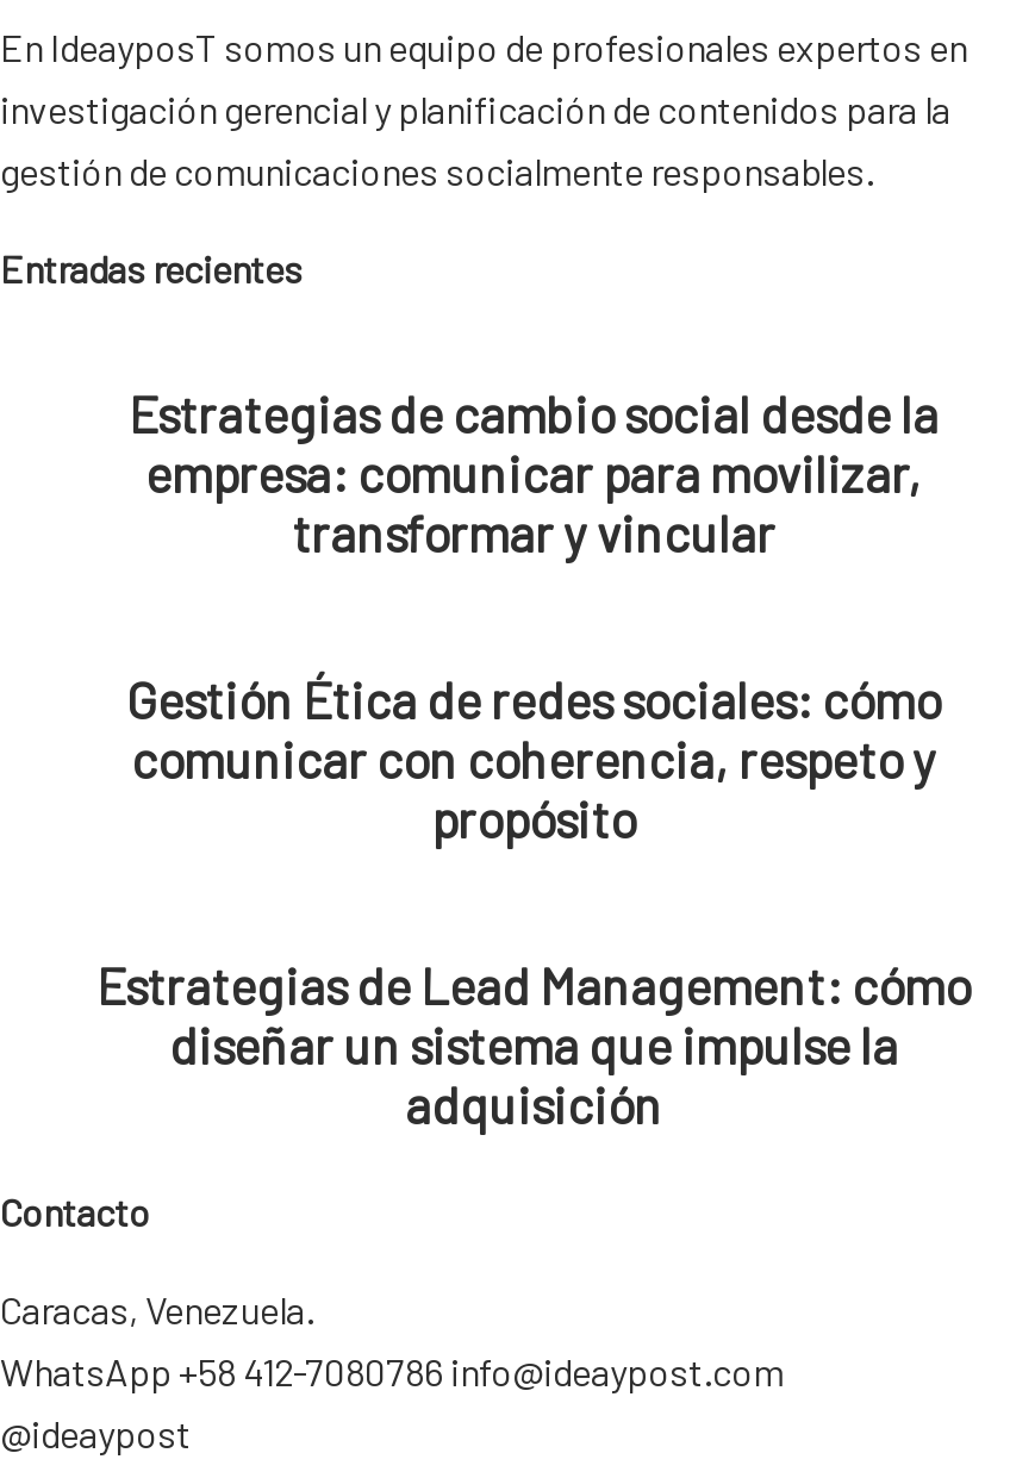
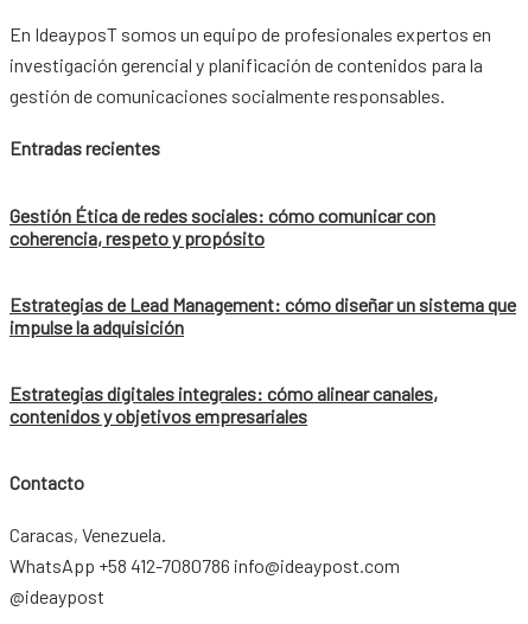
- Estrategias de cambio social desde la
- empresa: comunicar para movilizar,
- transformar y vincular
+ Gestión Ética de redes sociales: cómo comunicar con
+ coherencia, respeto y propósito

- Gestión Ética de redes sociales: cómo
- comunicar con coherencia, respeto y
- propósito
+ Estrategias de Lead Management: cómo diseñar un sistema que
+ impulse la adquisición

- Estrategias de Lead Management: cómo
- diseñar un sistema que impulse la
- adquisición
+ Estrategias digitales integrales: cómo alinear canales,
+ contenidos y objetivos empresariales
